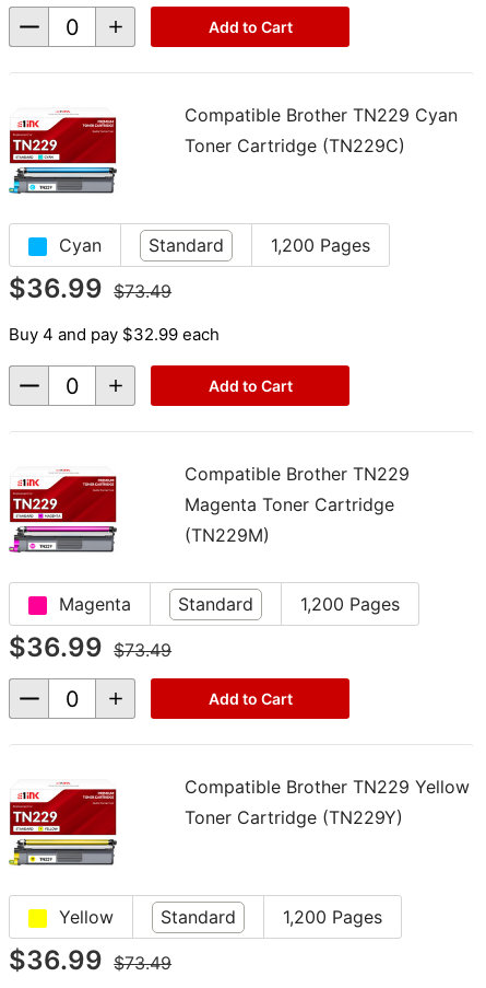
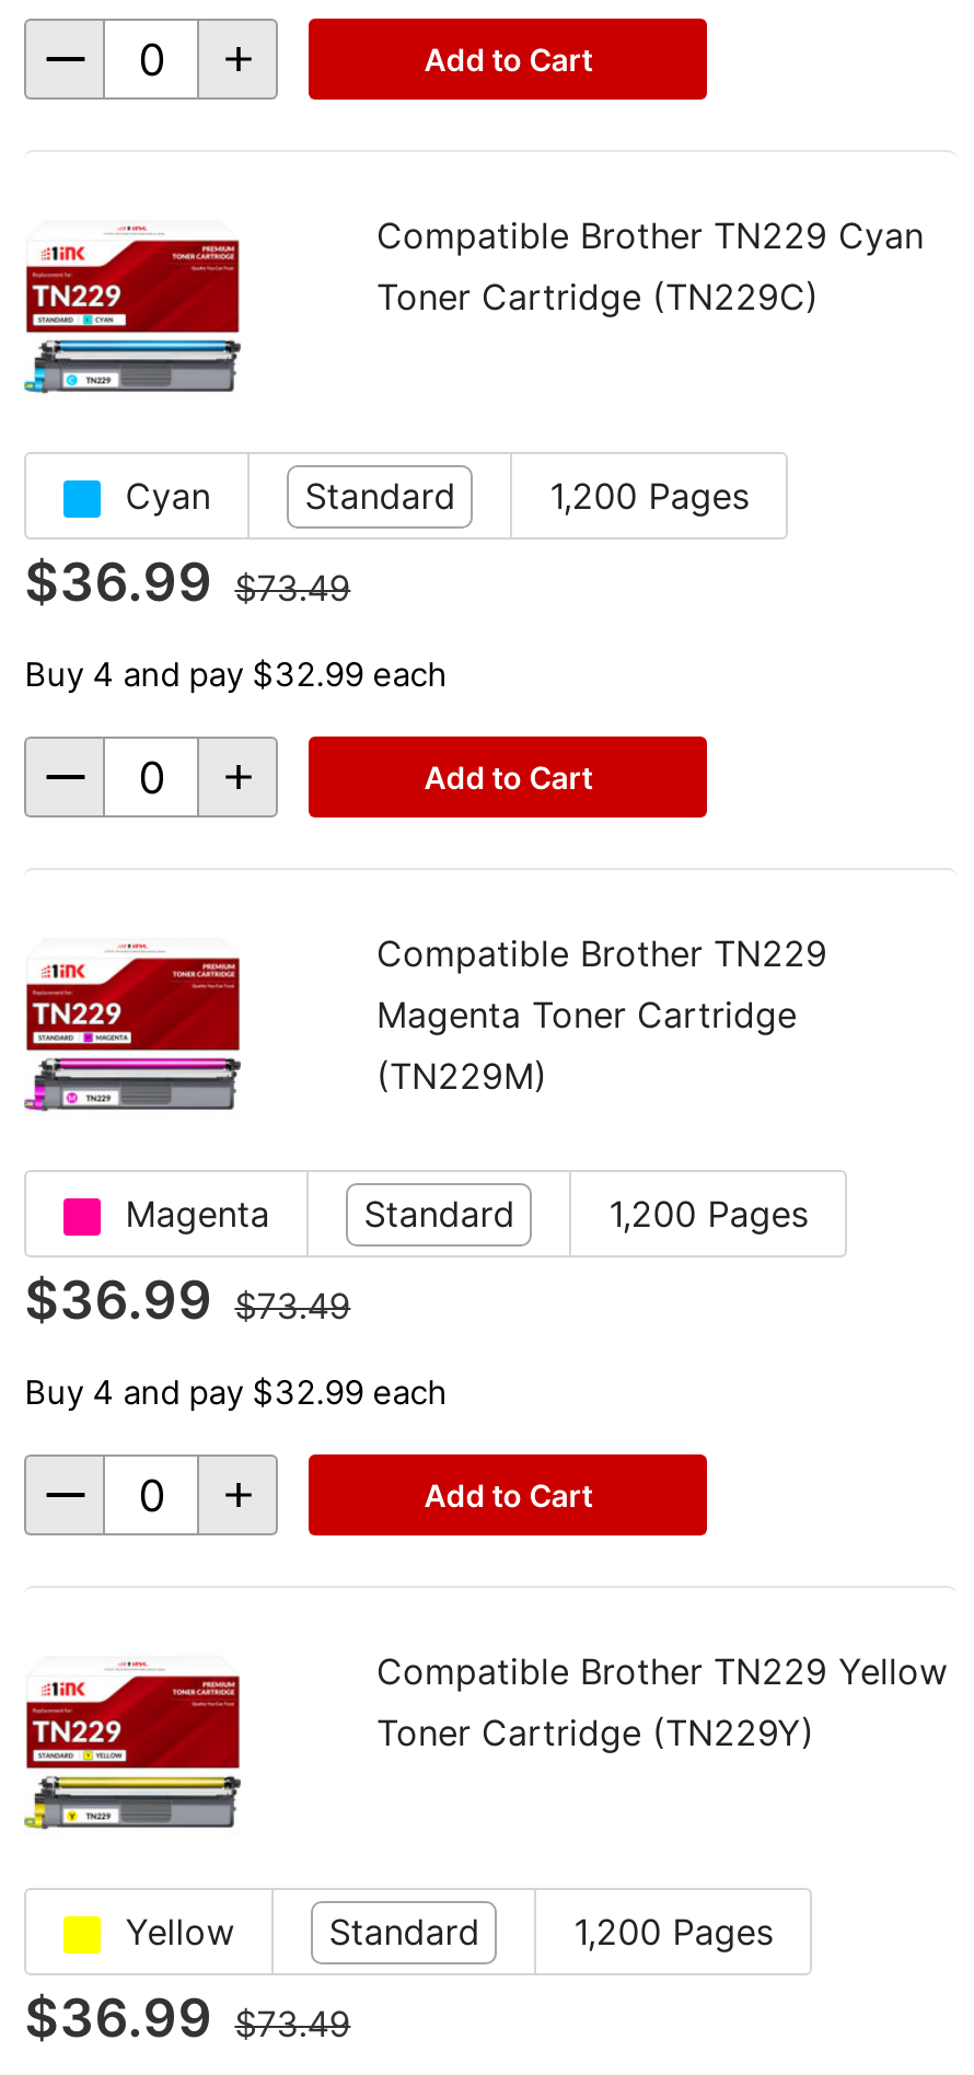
+ Buy 4 and pay $32.99 each
